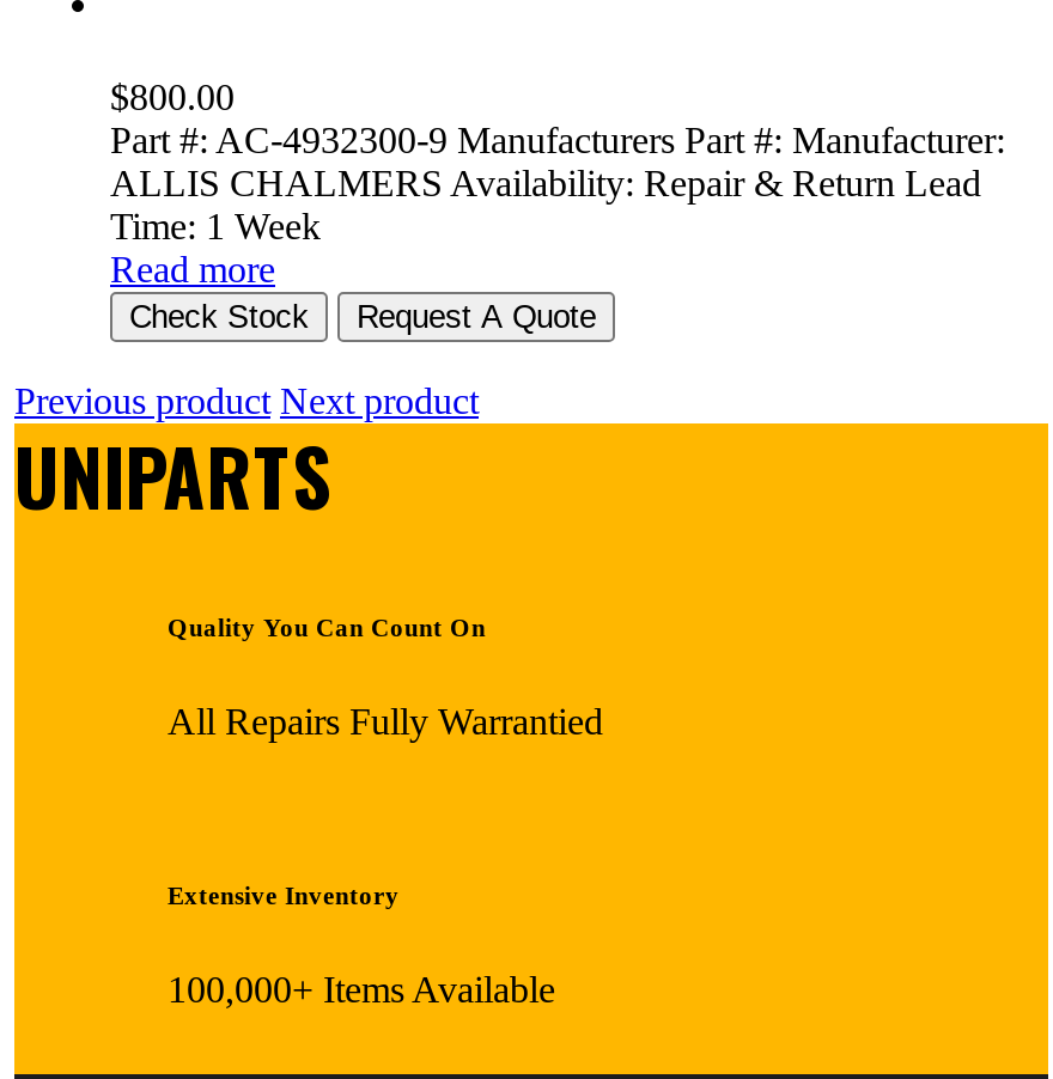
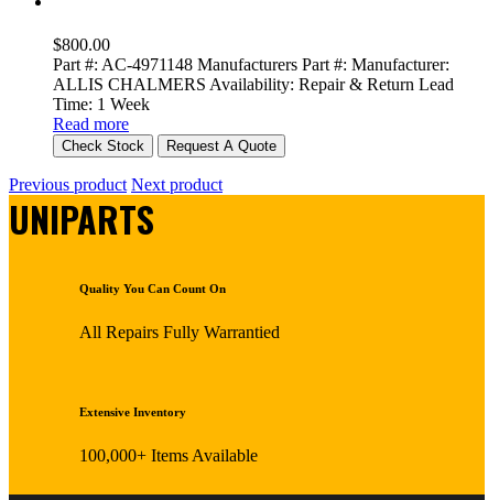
- Part #: AC-4932300-9 Manufacturers Part #: Manufacturer:
+ Part #: AC-4971148 Manufacturers Part #: Manufacturer:
